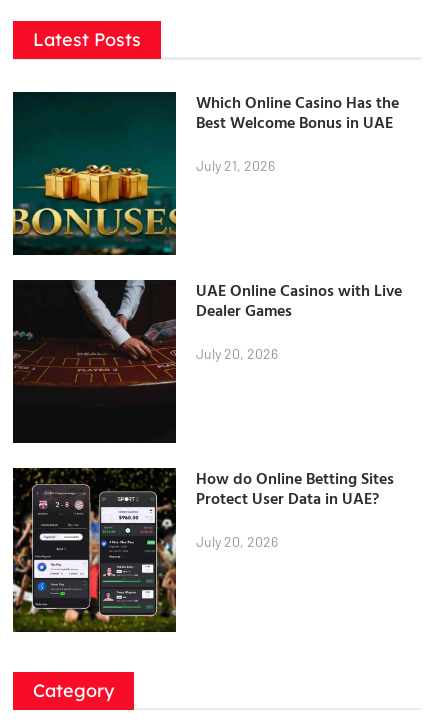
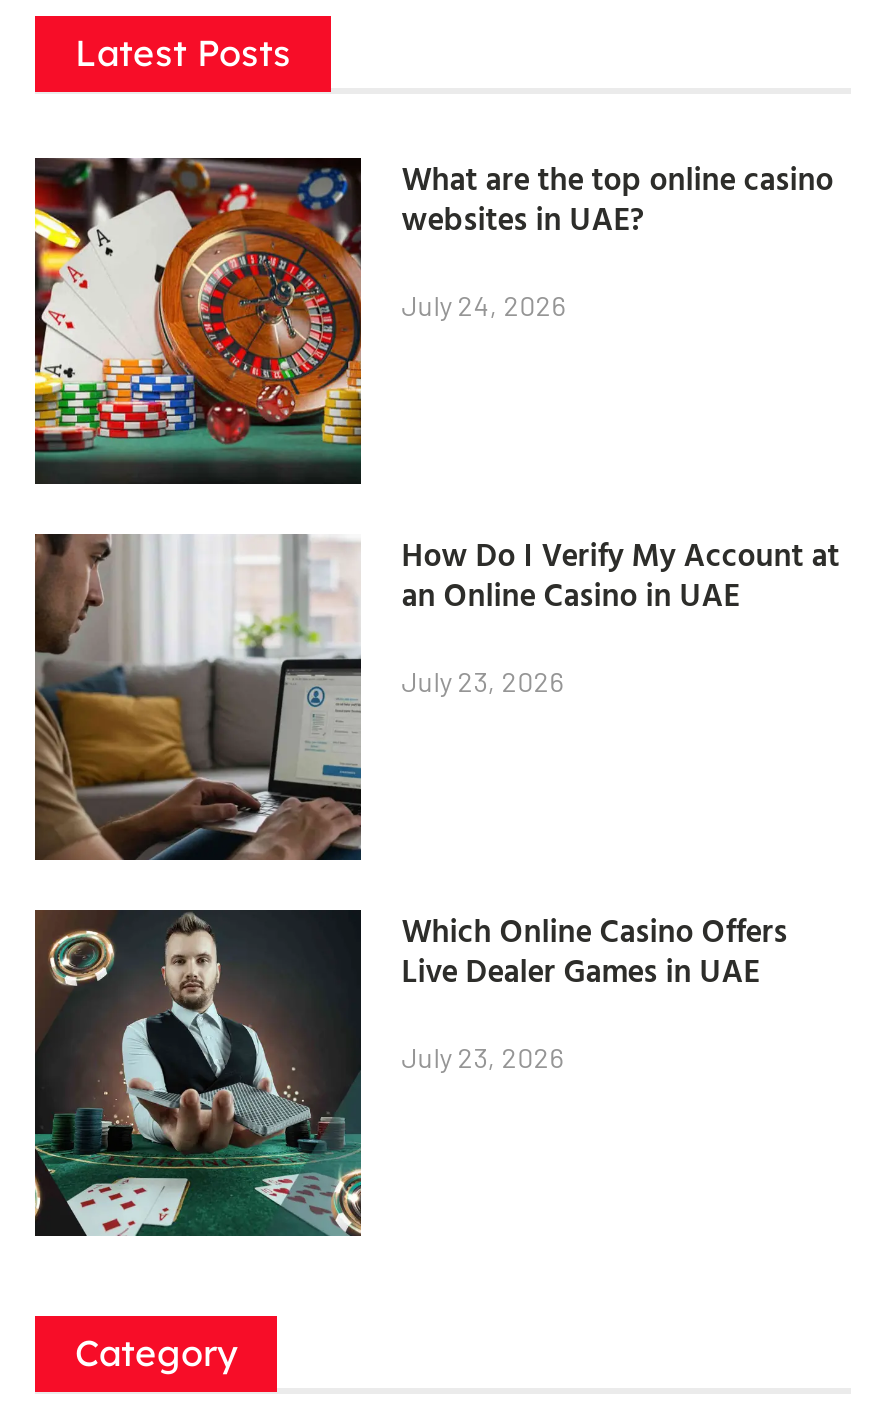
- [image]
- Which Online Casino Has the
- Best Welcome Bonus in UAE
+ [image]
+ What are the top online casino
+ websites in UAE?

- July 21, 2026
+ July 24, 2026

- [image]
- UAE Online Casinos with Live
- Dealer Games
+ [image]
+ How Do I Verify My Account at
+ an Online Casino in UAE

- July 20, 2026
+ July 23, 2026

- [image]
- How do Online Betting Sites
- Protect User Data in UAE?
+ [image]
+ Which Online Casino Offers
+ Live Dealer Games in UAE

- July 20, 2026
+ July 23, 2026
